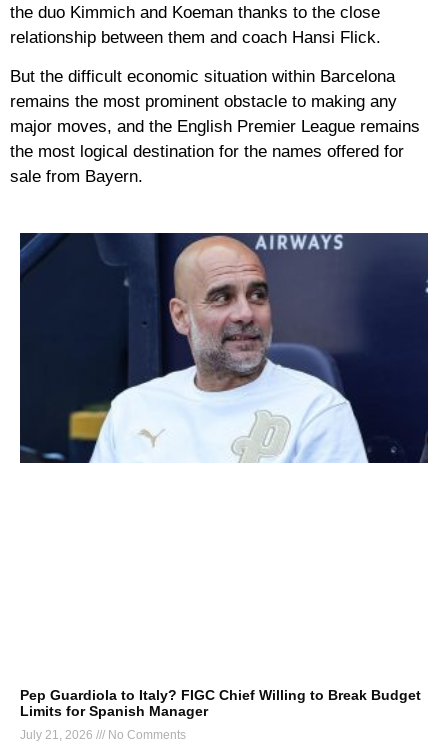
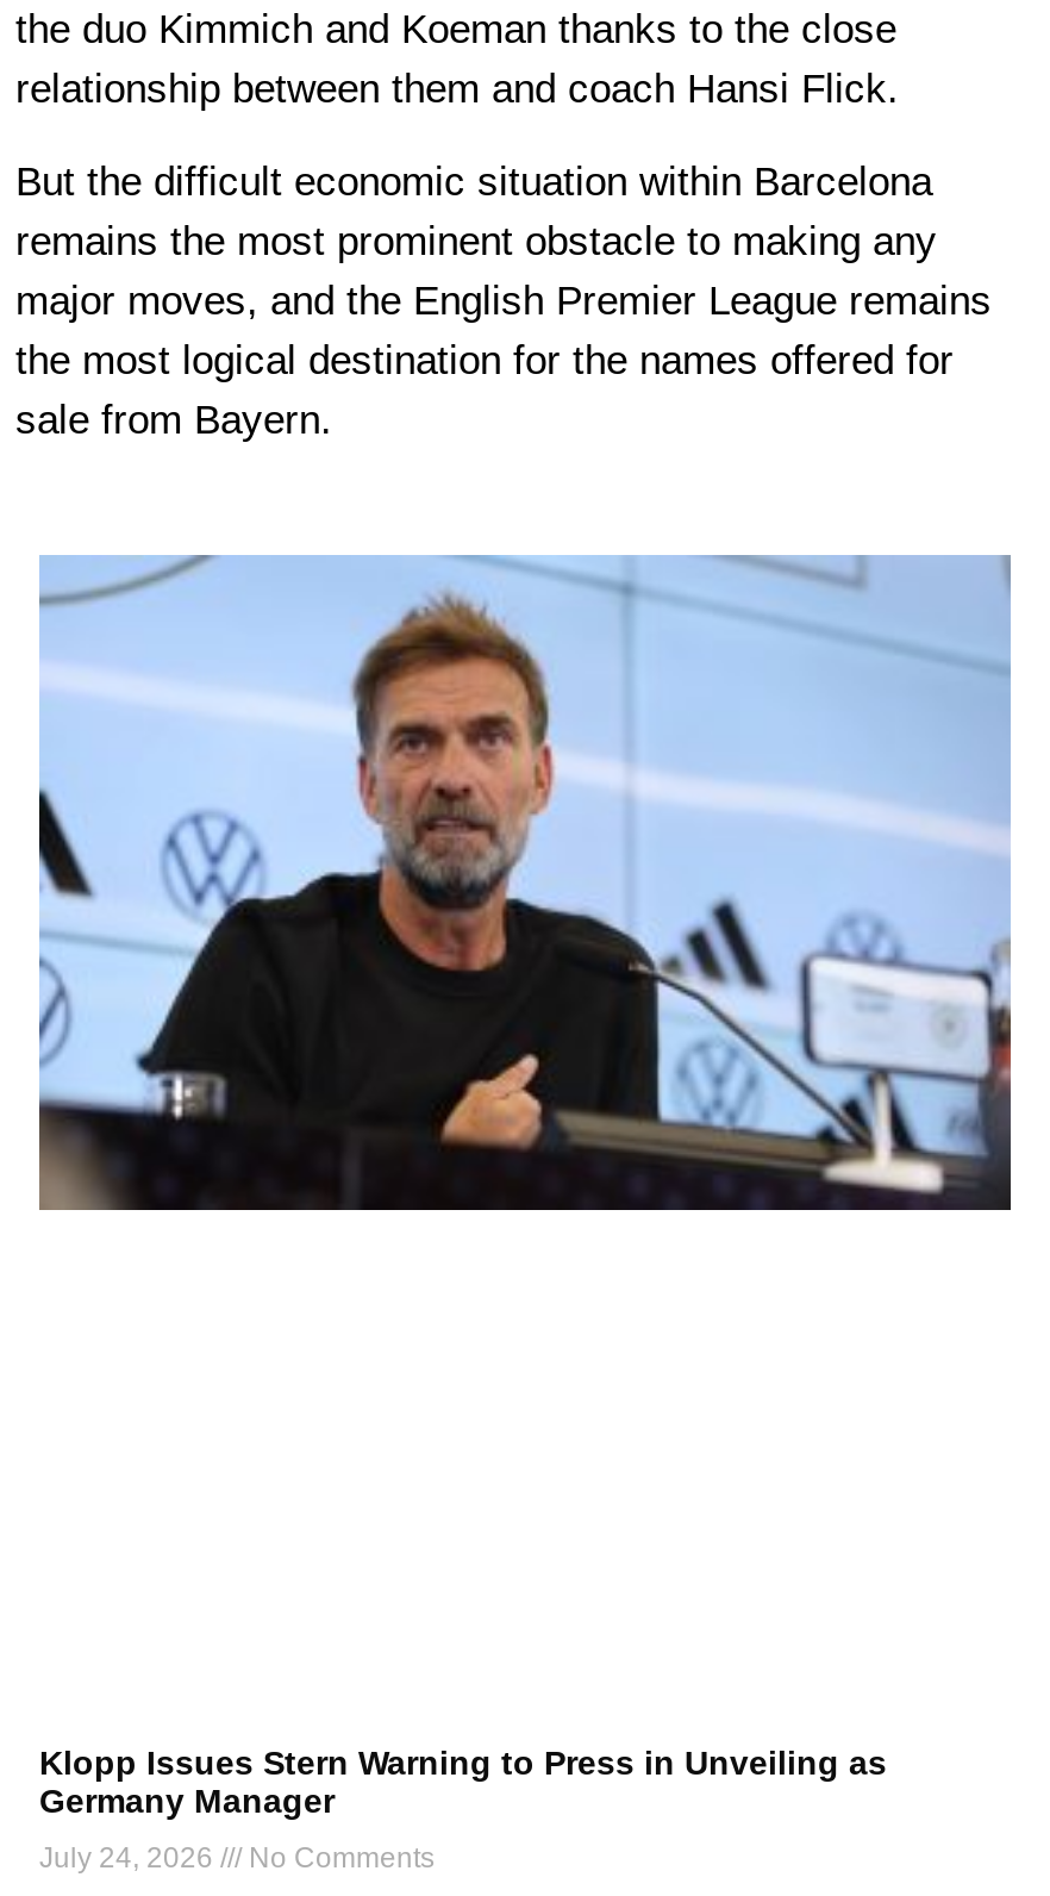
- [image]
+ [image]

- Pep Guardiola to Italy? FIGC Chief Willing to Break Budget
- Limits for Spanish Manager
+ Klopp Issues Stern Warning to Press in Unveiling as
+ Germany Manager

- July 21, 2026 No Comments
+ July 24, 2026 No Comments
